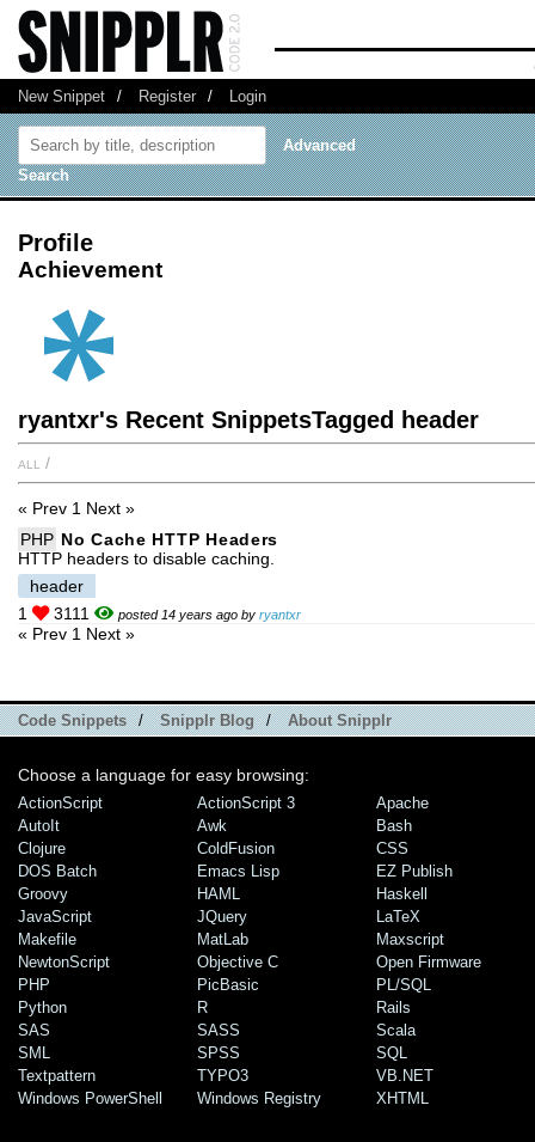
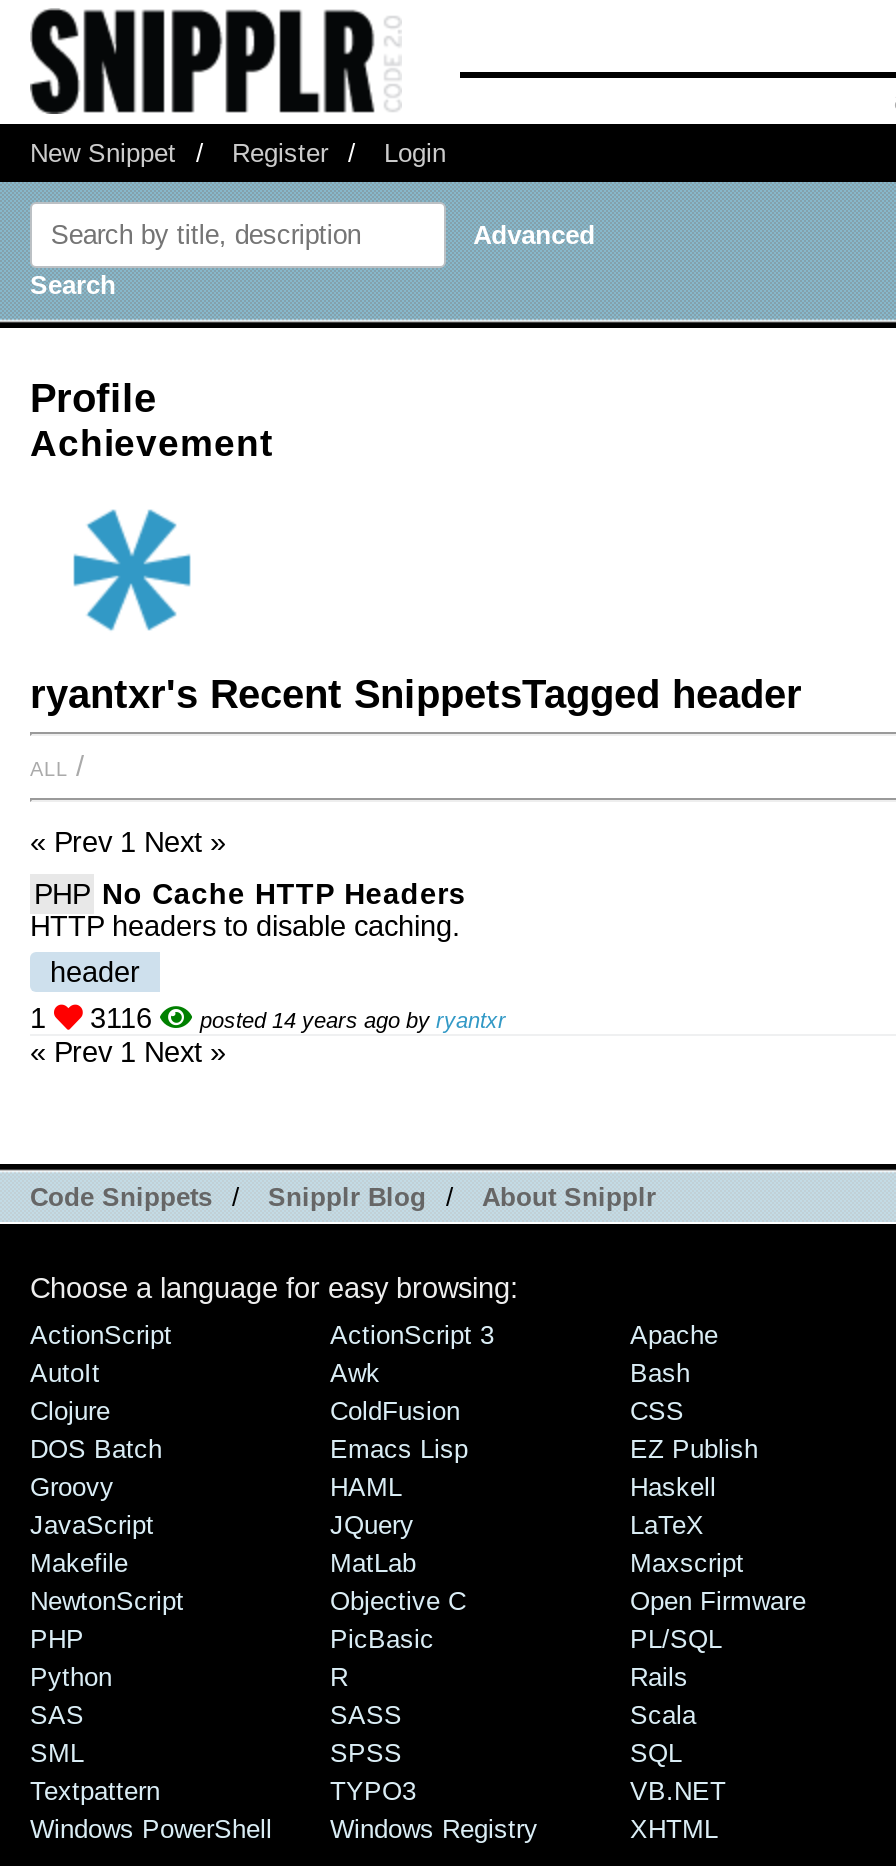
- 1 3111 posted 14 years ago by ryantxr
+ 1 3116 posted 14 years ago by ryantxr
